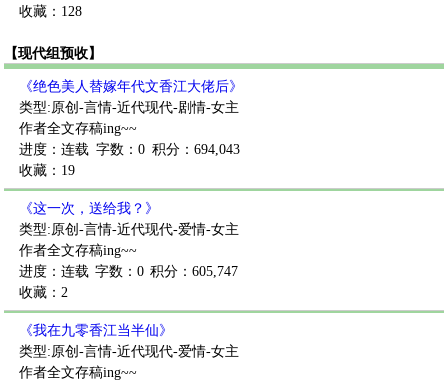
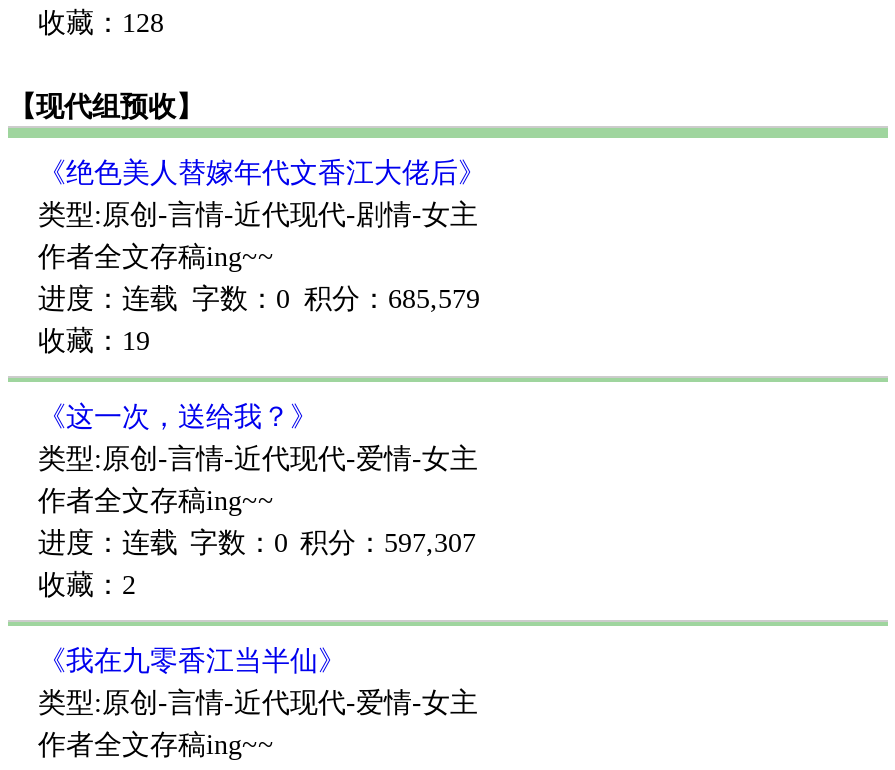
- 进度：连载 字数：0 积分：694,043
+ 进度：连载 字数：0 积分：685,579

- 进度：连载 字数：0 积分：605,747
+ 进度：连载 字数：0 积分：597,307
